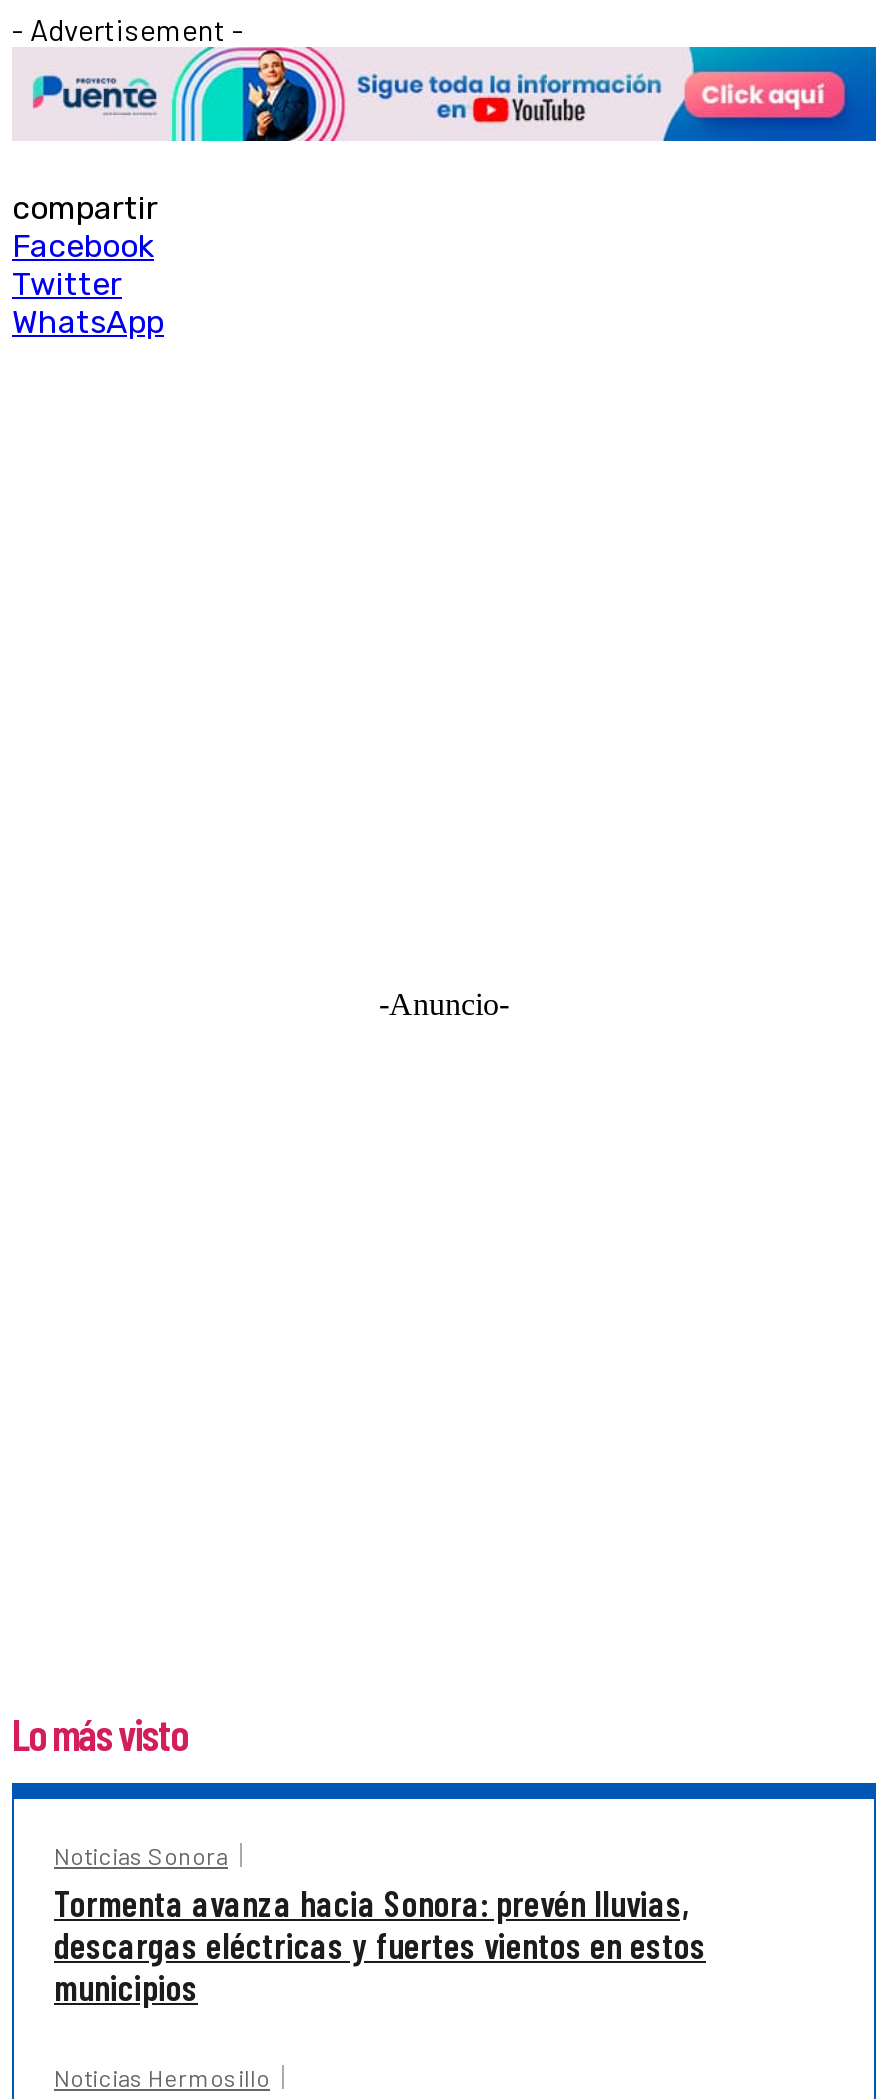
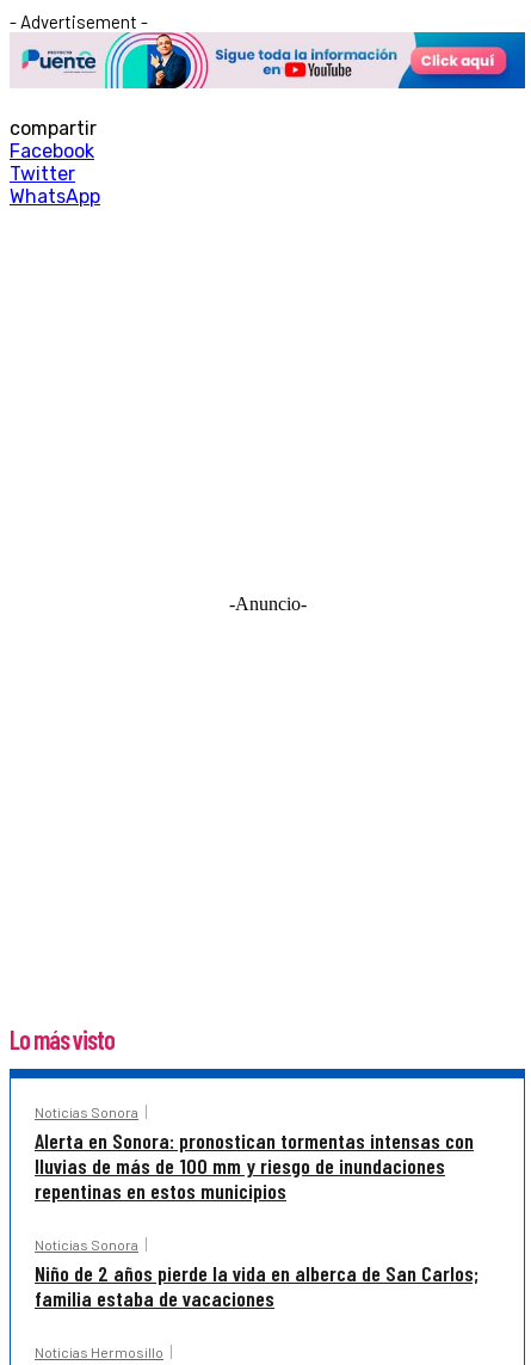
- Tormenta avanza hacia Sonora: prevén lluvias,
- descargas eléctricas y fuertes vientos en estos
- municipios
+ Alerta en Sonora: pronostican tormentas intensas con
+ lluvias de más de 100 mm y riesgo de inundaciones
+ repentinas en estos municipios
+ Noticias Sonora
+ Niño de 2 años pierde la vida en alberca de San Carlos;
+ familia estaba de vacaciones
